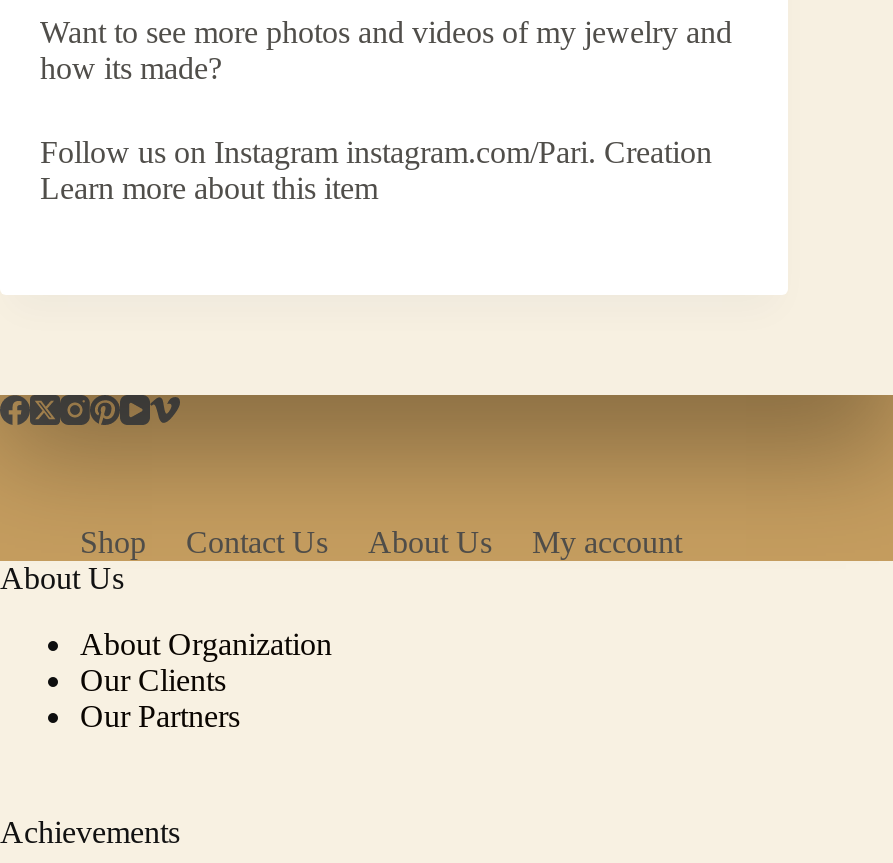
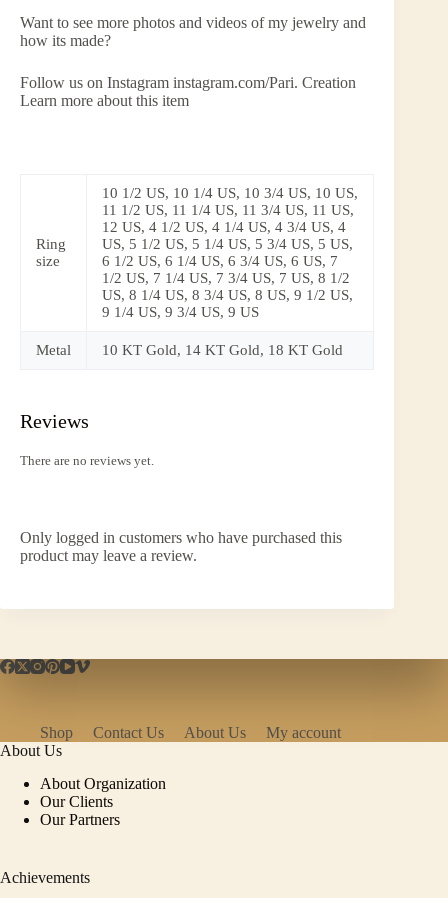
+ 10 1/2 US, 10 1/4 US, 10 3/4 US, 10 US,
+ 11 1/2 US, 11 1/4 US, 11 3/4 US, 11 US,
+ 12 US, 4 1/2 US, 4 1/4 US, 4 3/4 US, 4
+ US, 5 1/2 US, 5 1/4 US, 5 3/4 US, 5 US,
+ 6 1/2 US, 6 1/4 US, 6 3/4 US, 6 US, 7
+ 1/2 US, 7 1/4 US, 7 3/4 US, 7 US, 8 1/2
+ US, 8 1/4 US, 8 3/4 US, 8 US, 9 1/2 US,
+ 9 1/4 US, 9 3/4 US, 9 US
+ Metal
+ 10 KT Gold, 14 KT Gold, 18 KT Gold
+ Reviews
+ There are no reviews yet.

+ Only logged in customers who have purchased this
+ product may leave a review.

+ Ring
+ size
